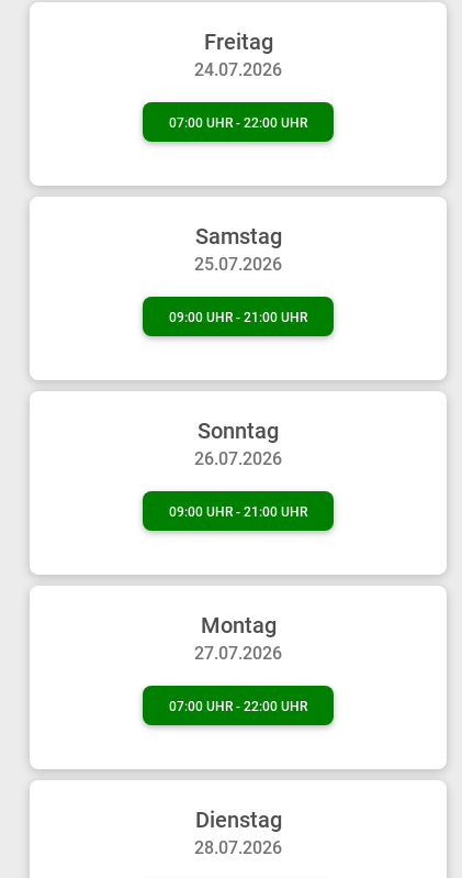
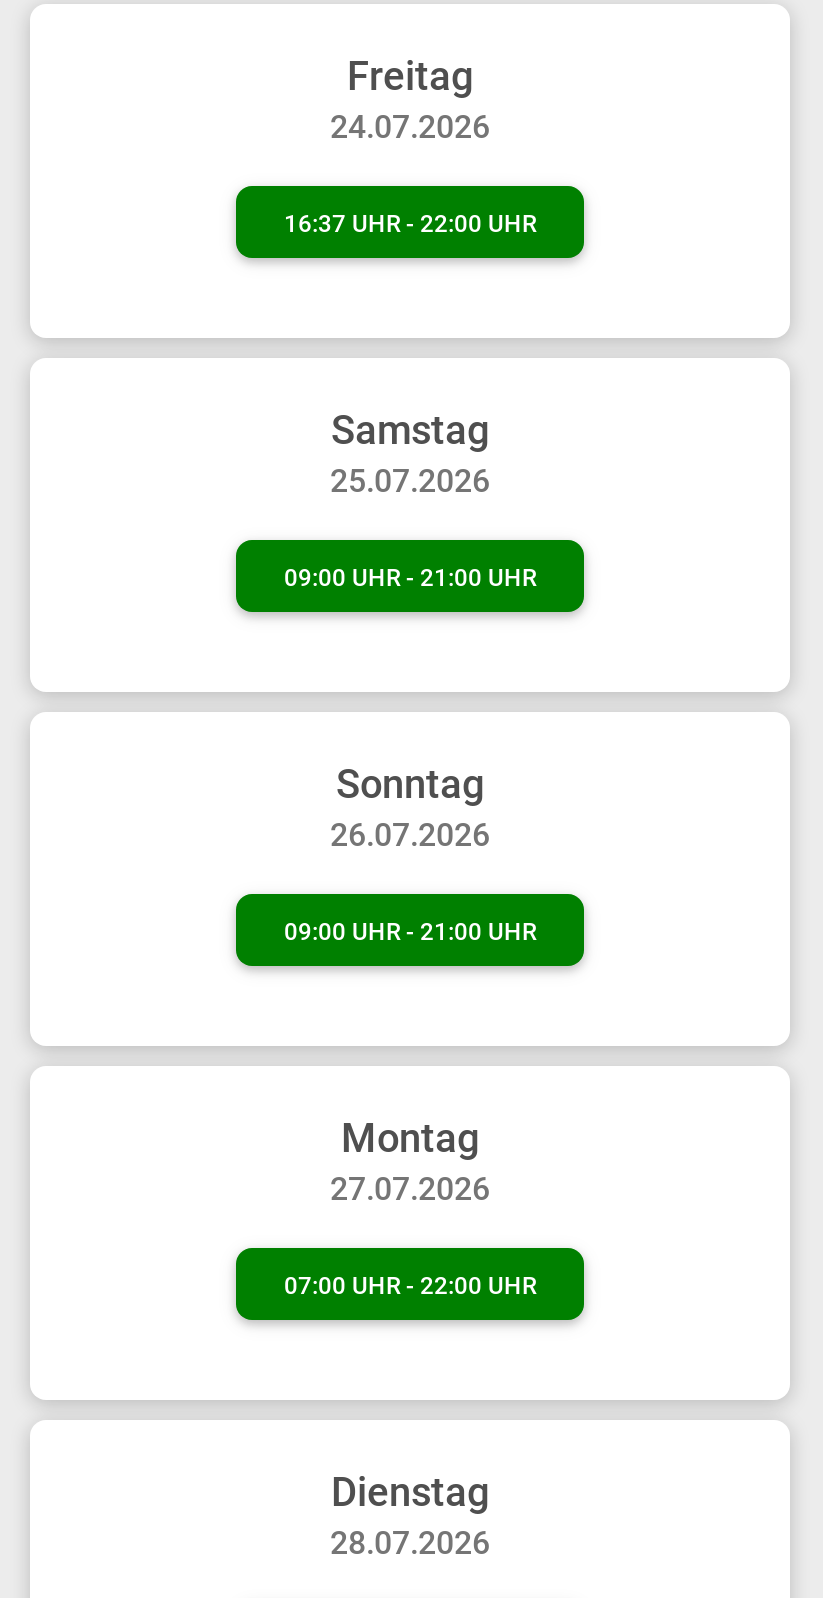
- 07:00 UHR - 22:00 UHR
+ 16:37 UHR - 22:00 UHR
